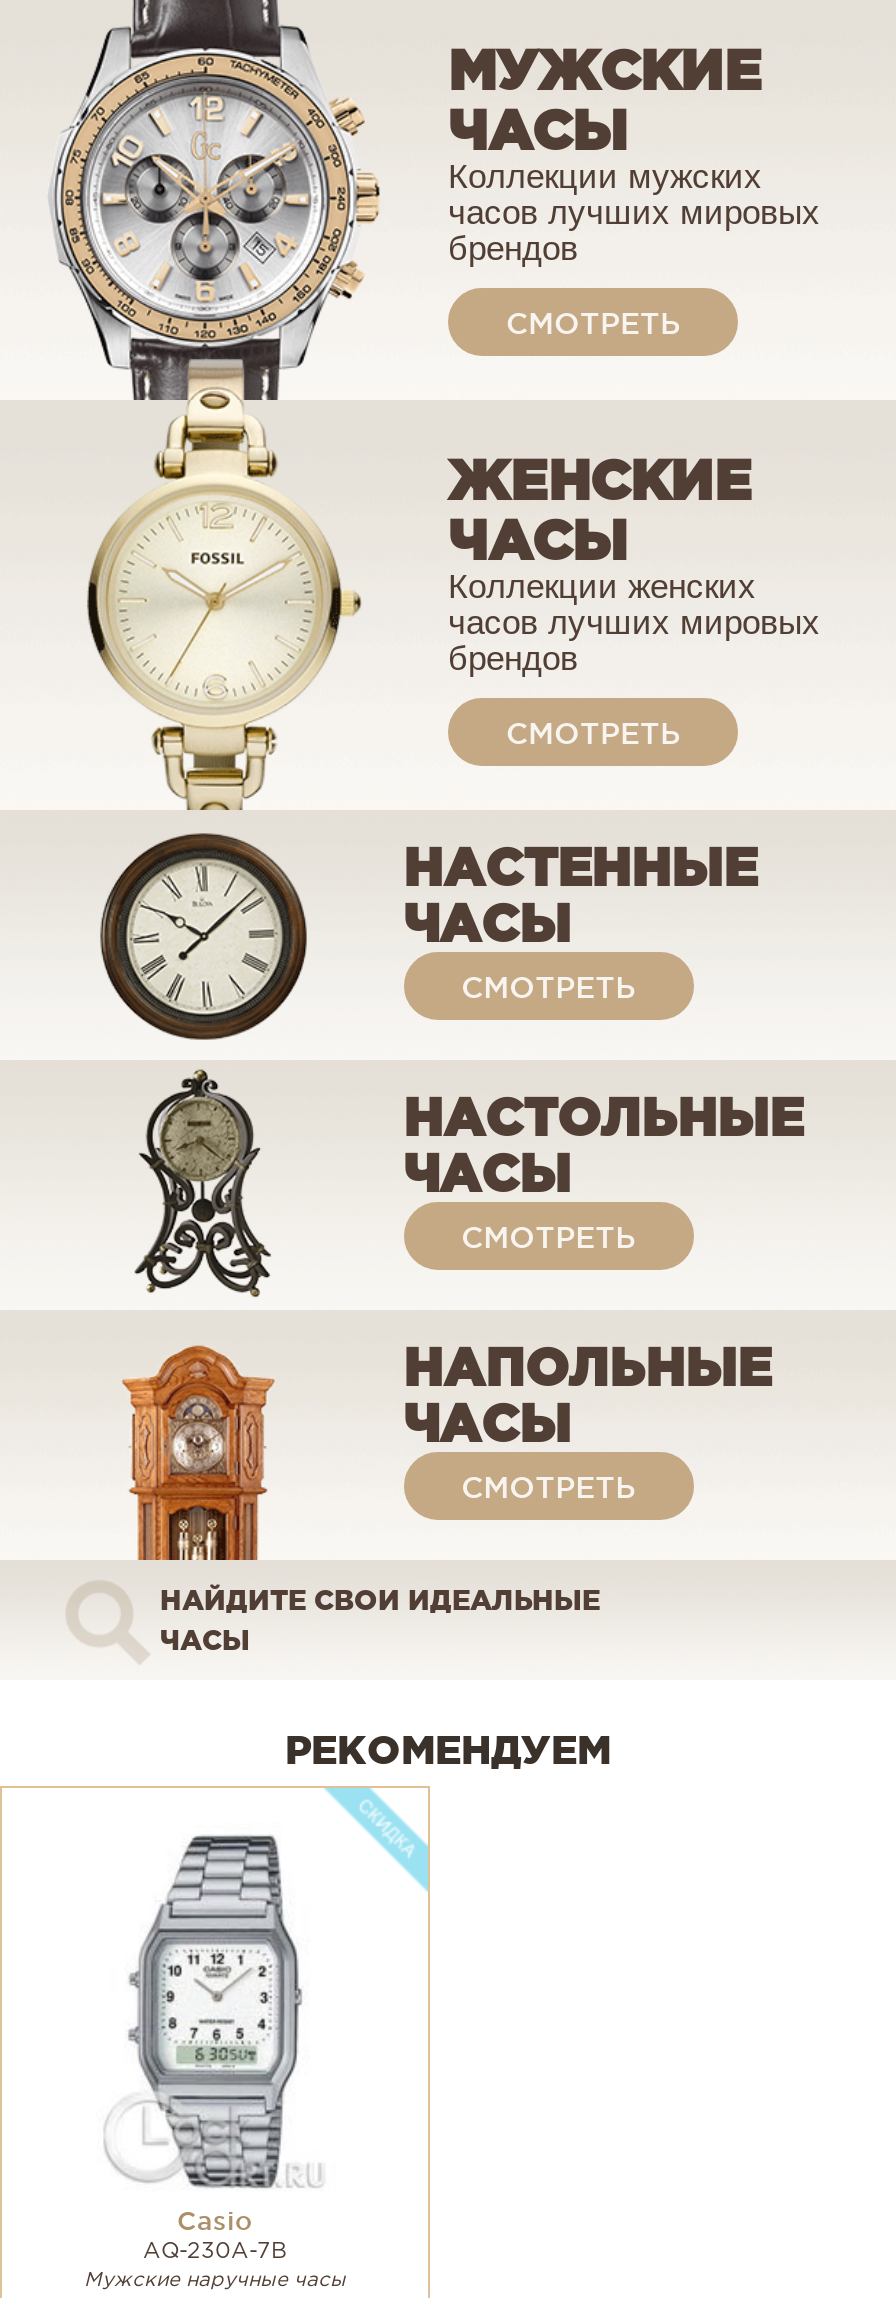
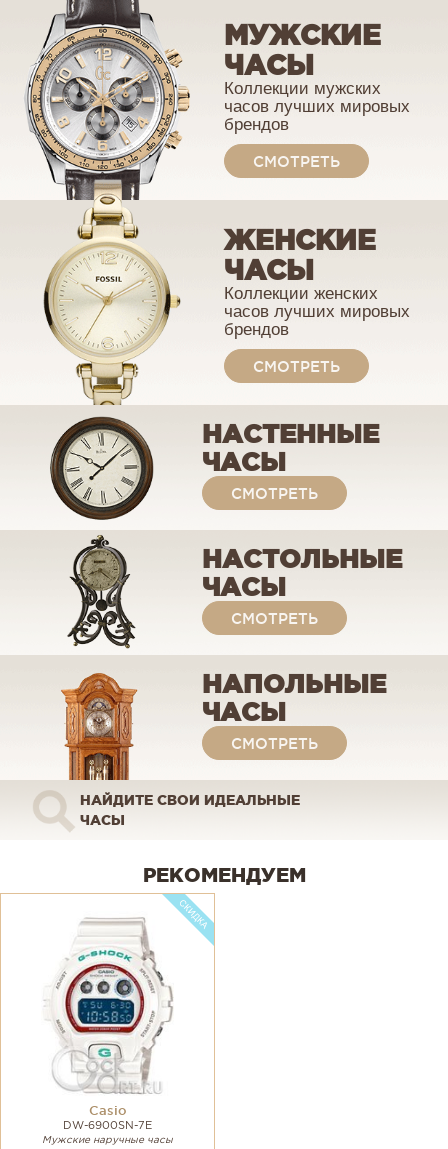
- [image]
- AQ-230A-7B
+ [image]
+ DW-6900SN-7E
